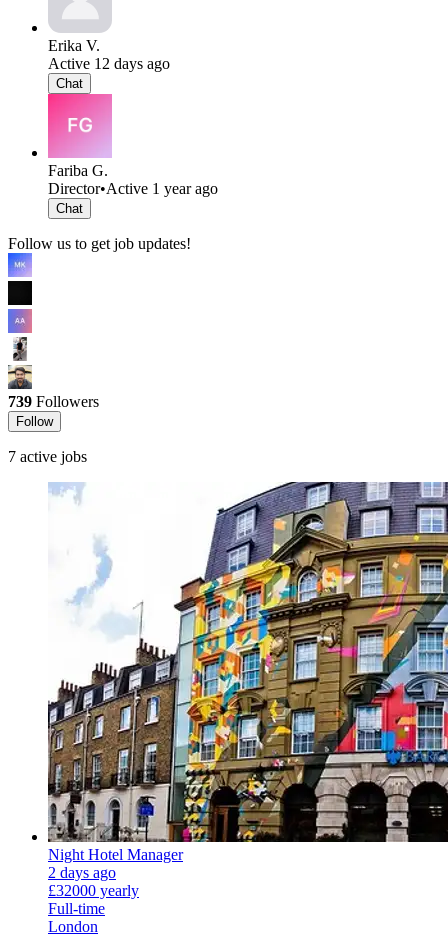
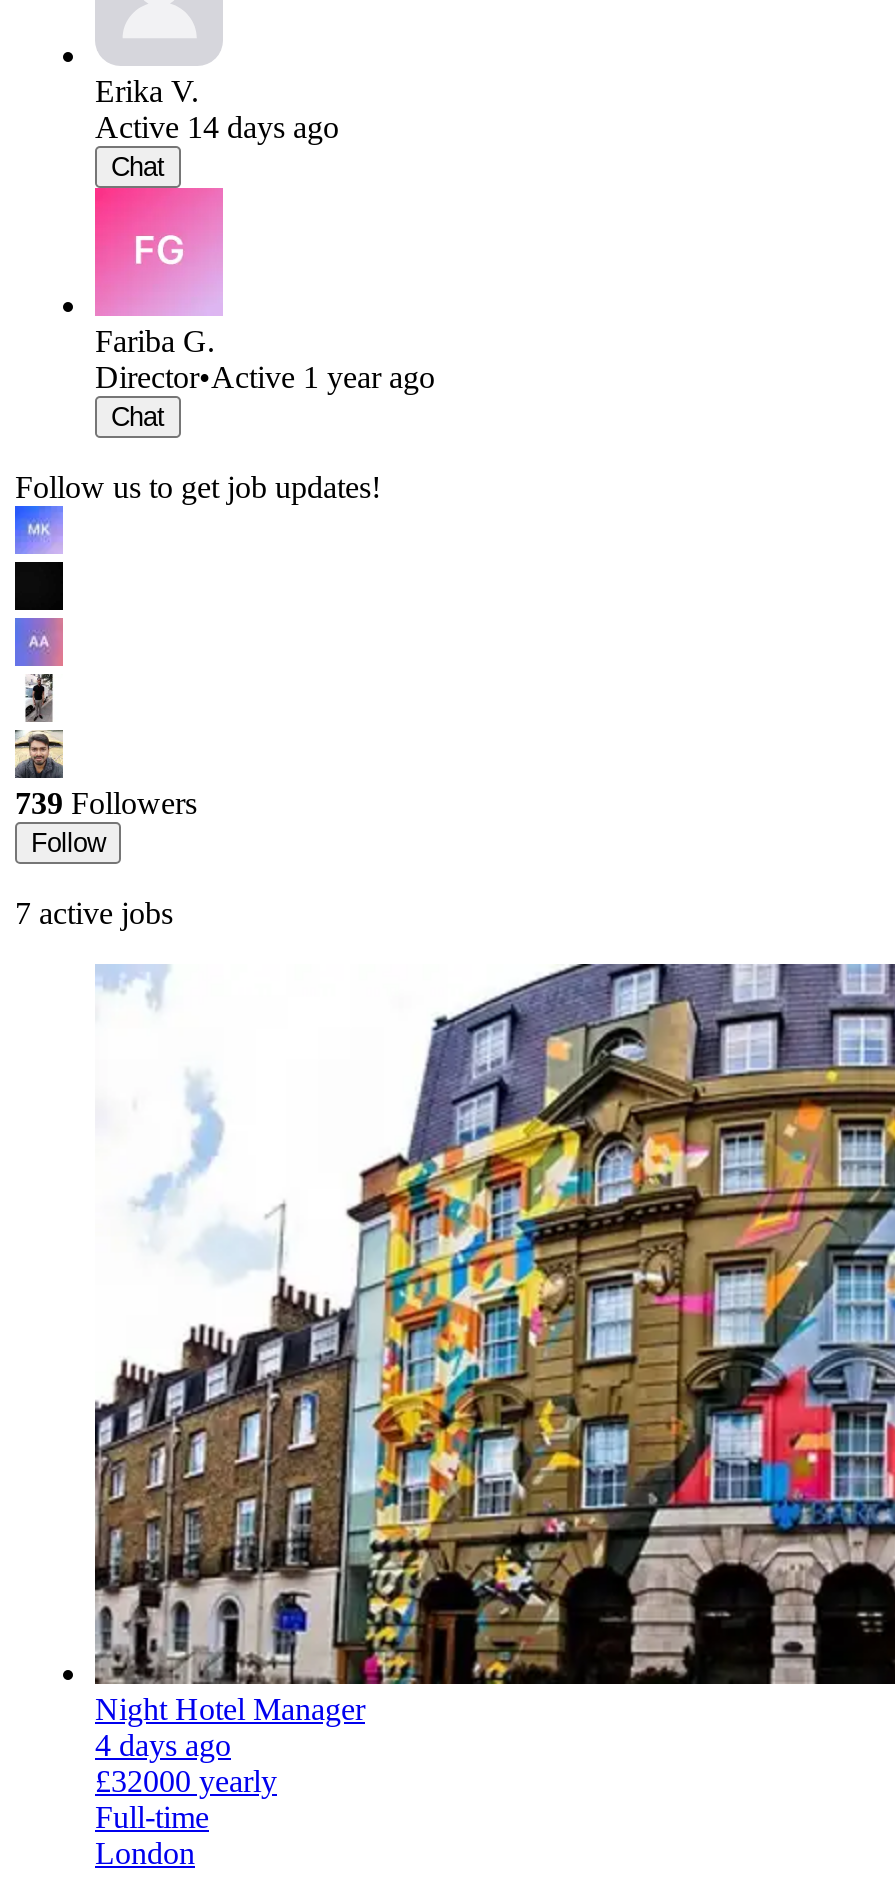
- Active 12 days ago
+ Active 14 days ago

- 2 days ago
+ 4 days ago
